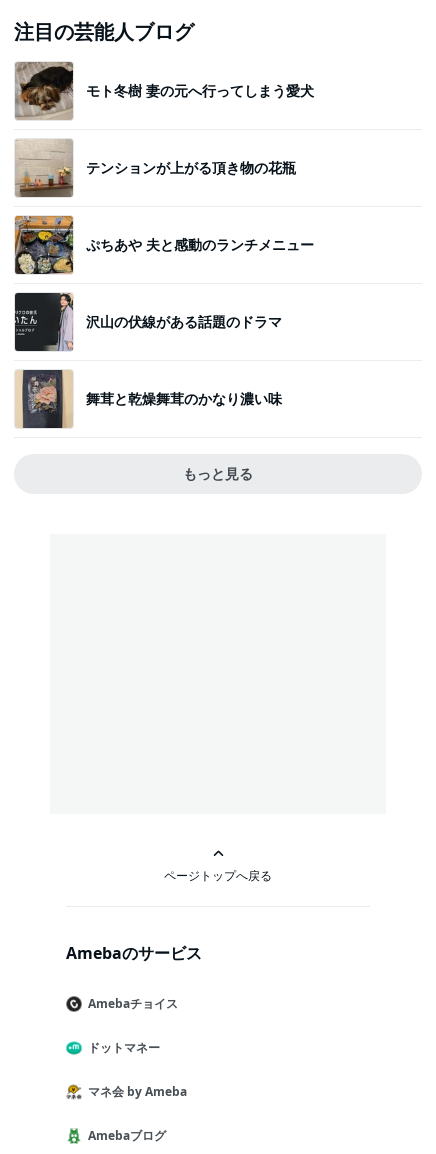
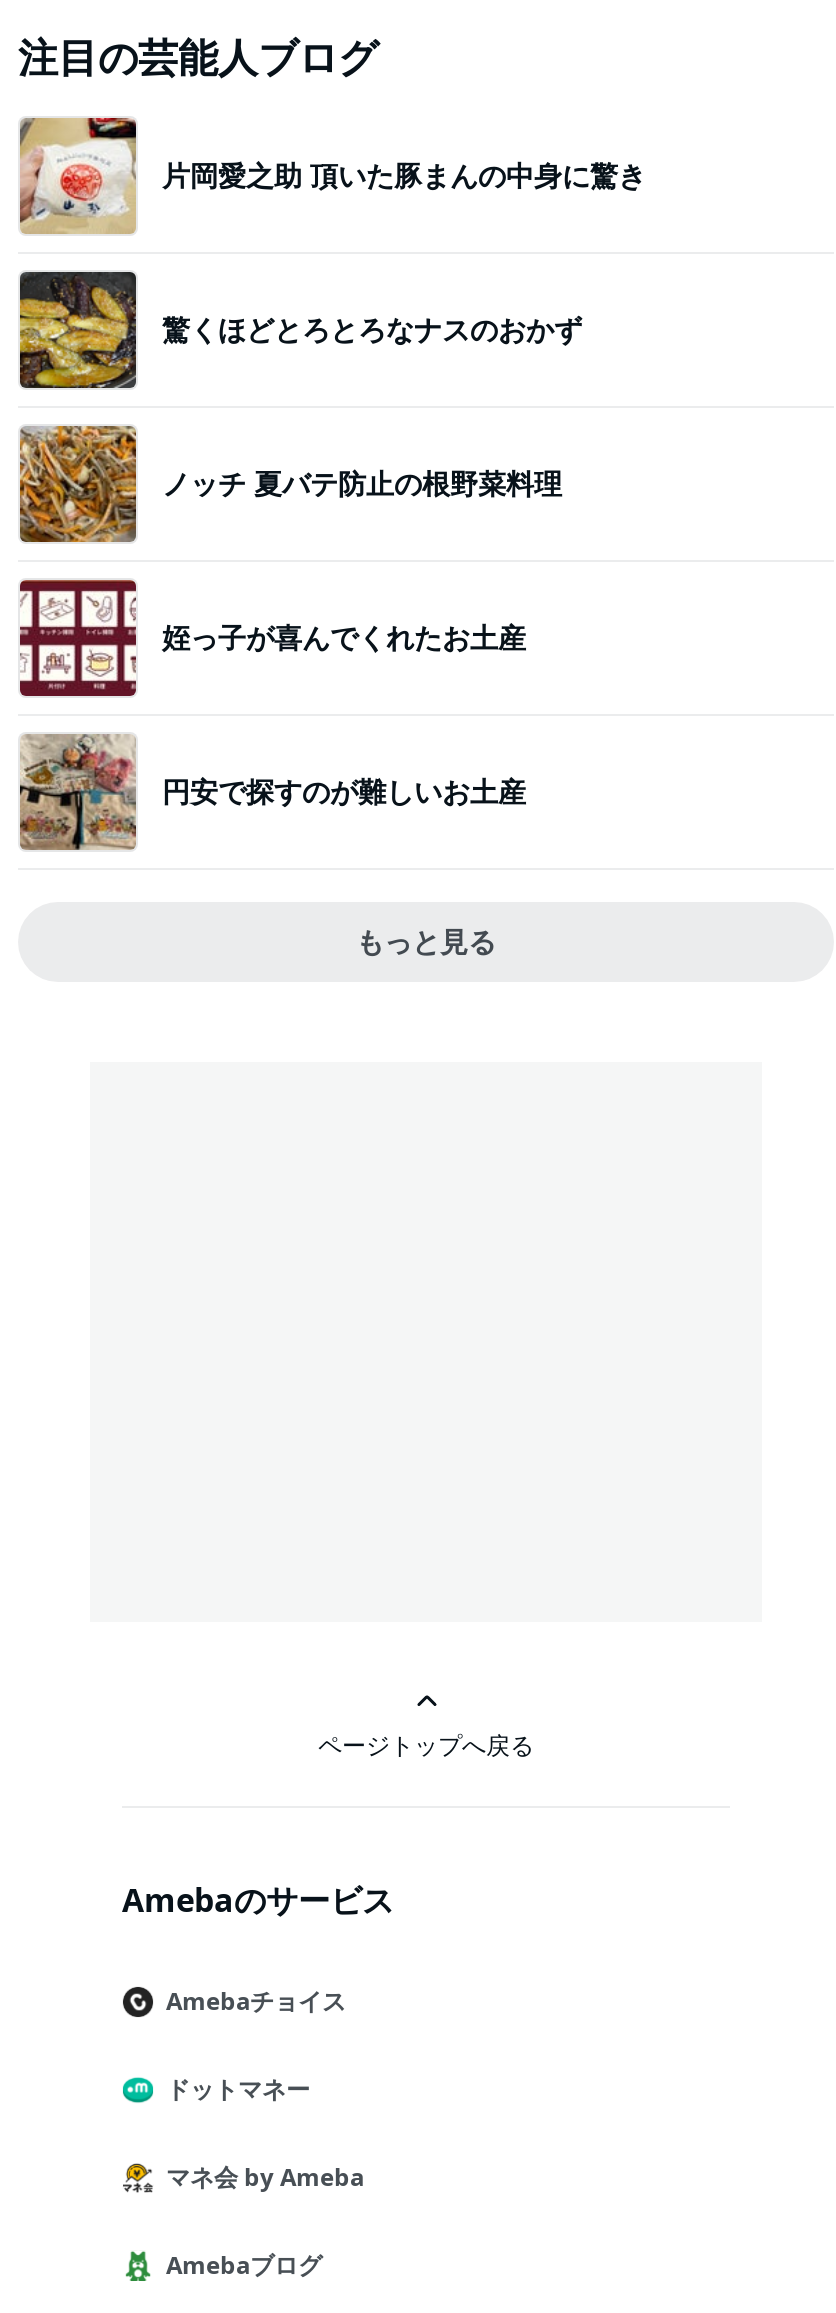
- [image]
- モト冬樹 妻の元へ行ってしまう愛犬
+ [image]
+ 片岡愛之助 頂いた豚まんの中身に驚き

- [image]
- テンションが上がる頂き物の花瓶
+ [image]
+ 驚くほどとろとろなナスのおかず

- [image]
- ぷちあや 夫と感動のランチメニュー
+ [image]
+ ノッチ 夏バテ防止の根野菜料理

- [image]
- 沢山の伏線がある話題のドラマ
+ [image]
+ 姪っ子が喜んでくれたお土産

- [image]
- 舞茸と乾燥舞茸のかなり濃い味
+ [image]
+ 円安で探すのが難しいお土産
